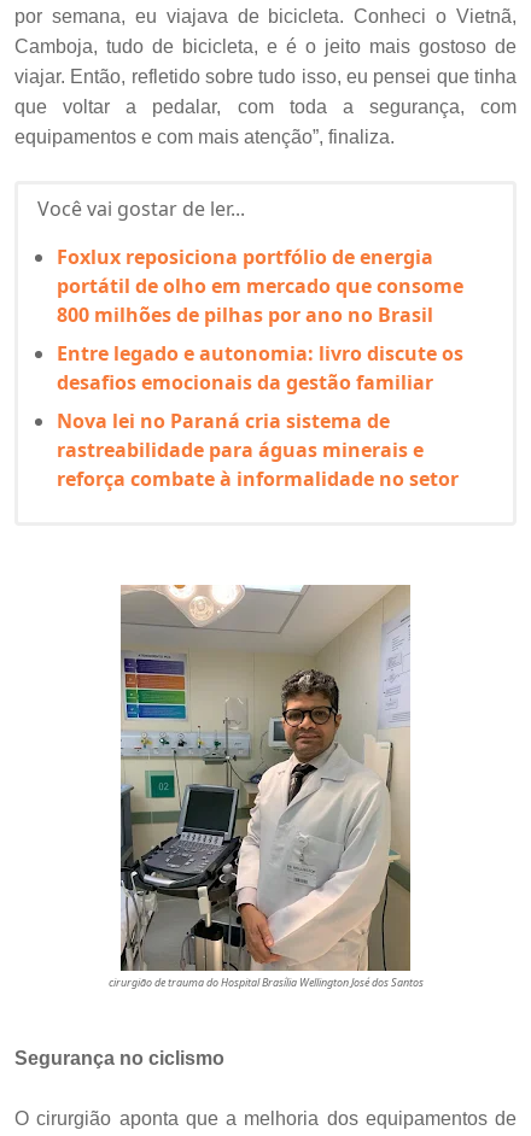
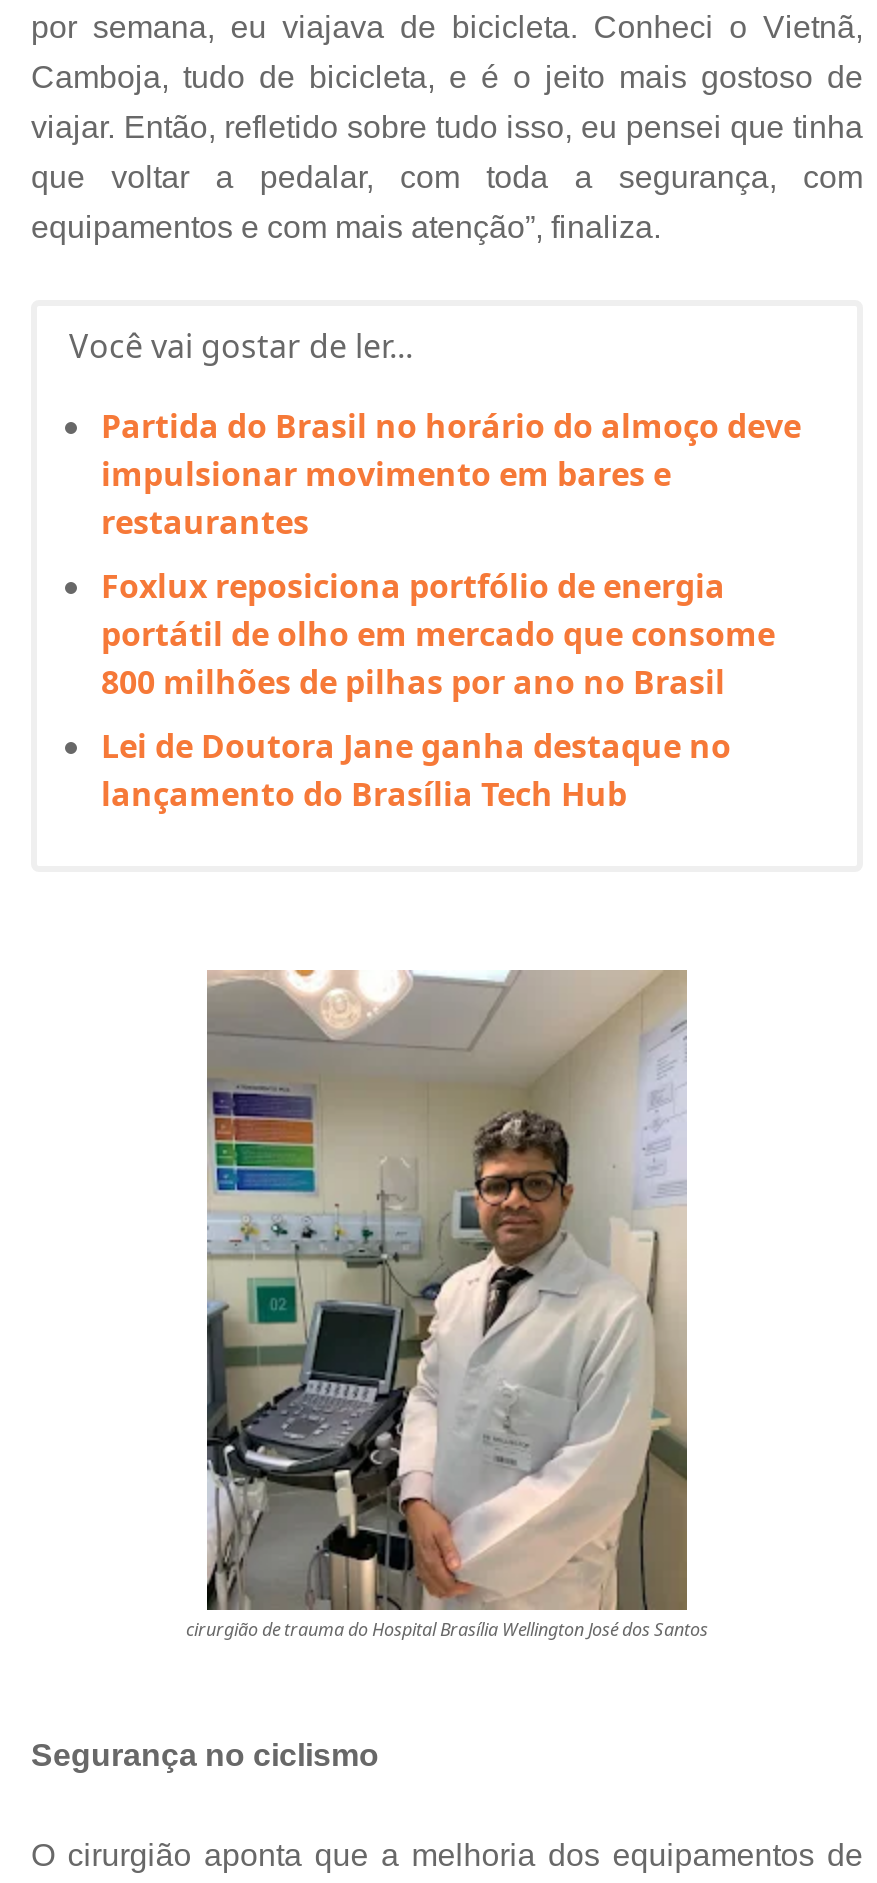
+ Partida do Brasil no horário do almoço deve
+ impulsionar movimento em bares e
+ restaurantes

moved down: Foxlux reposiciona portfólio de energia | portátil de olho em mercado que consome | 800 milhões de pilhas por ano no Brasil

- Entre legado e autonomia: livro discute os
- desafios emocionais da gestão familiar
- Nova lei no Paraná cria sistema de
- rastreabilidade para águas minerais e
- reforça combate à informalidade no setor
+ Lei de Doutora Jane ganha destaque no
+ lançamento do Brasília Tech Hub
